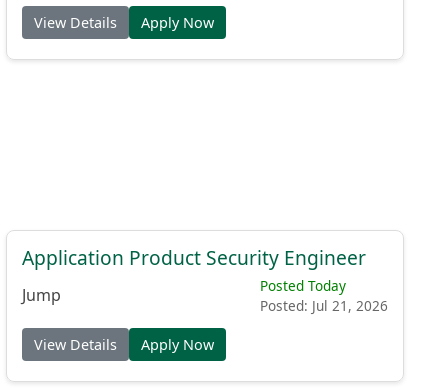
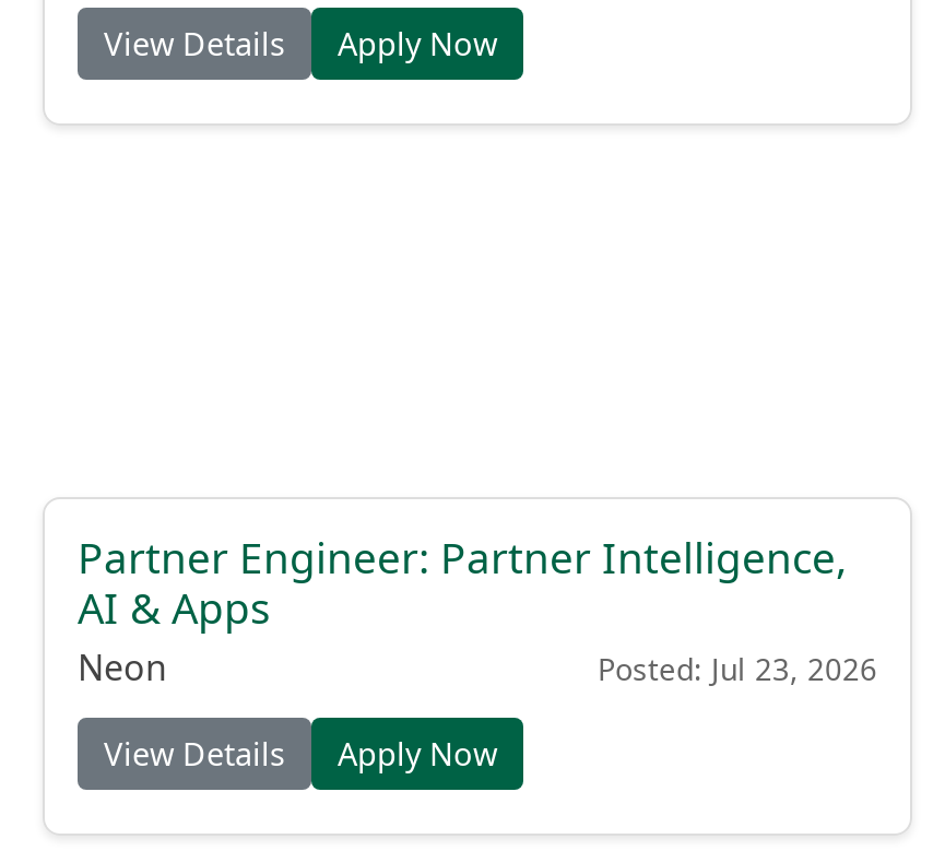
- Application Product Security Engineer
- Jump
- Posted Today
- Posted: Jul 21, 2026
+ Partner Engineer: Partner Intelligence,
+ AI & Apps
+ Neon
+ Posted: Jul 23, 2026
